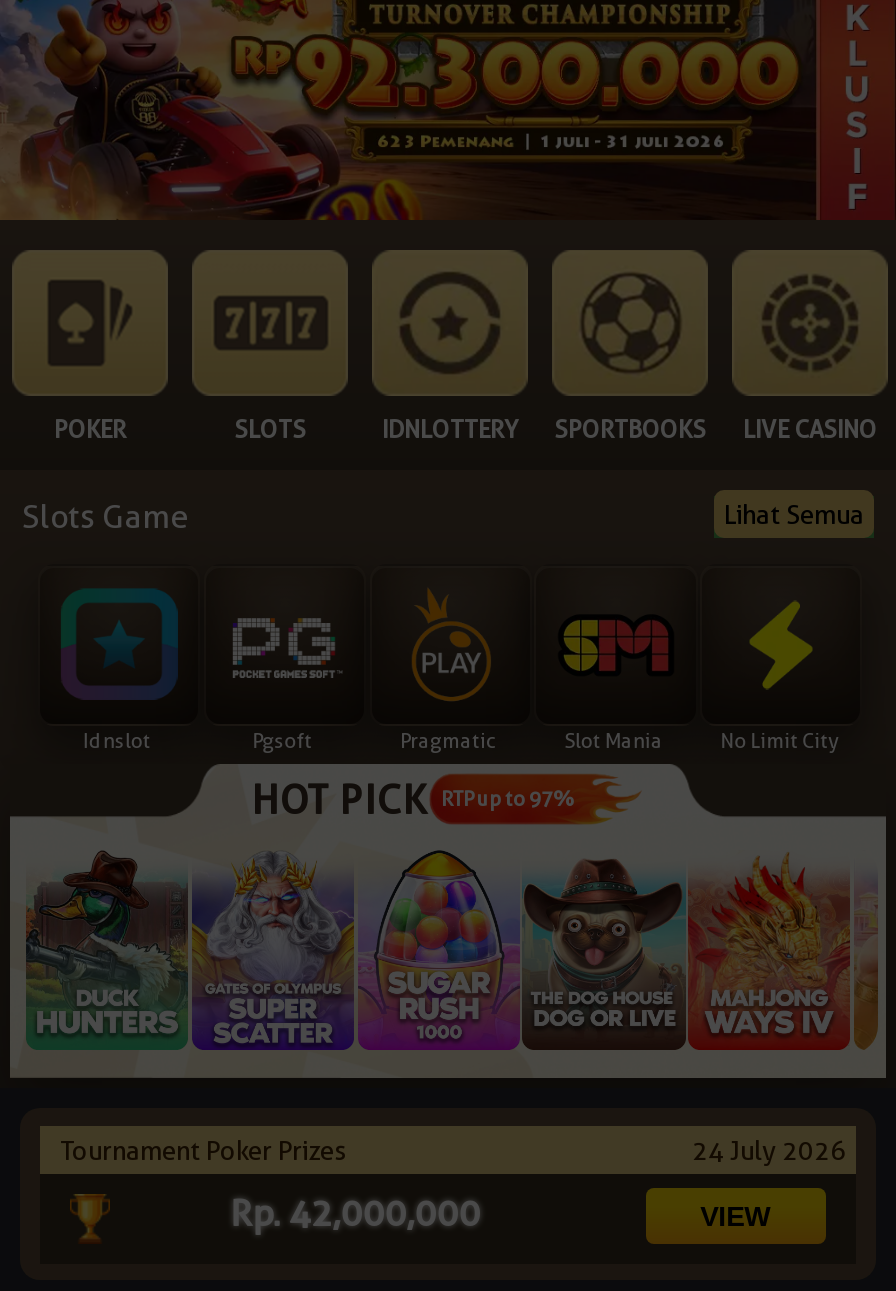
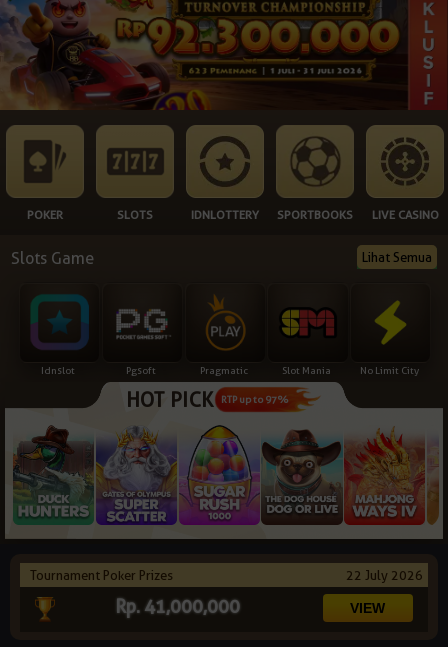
- 24 July 2026
+ 22 July 2026

- Rp. 42,000,000
+ Rp. 41,000,000
